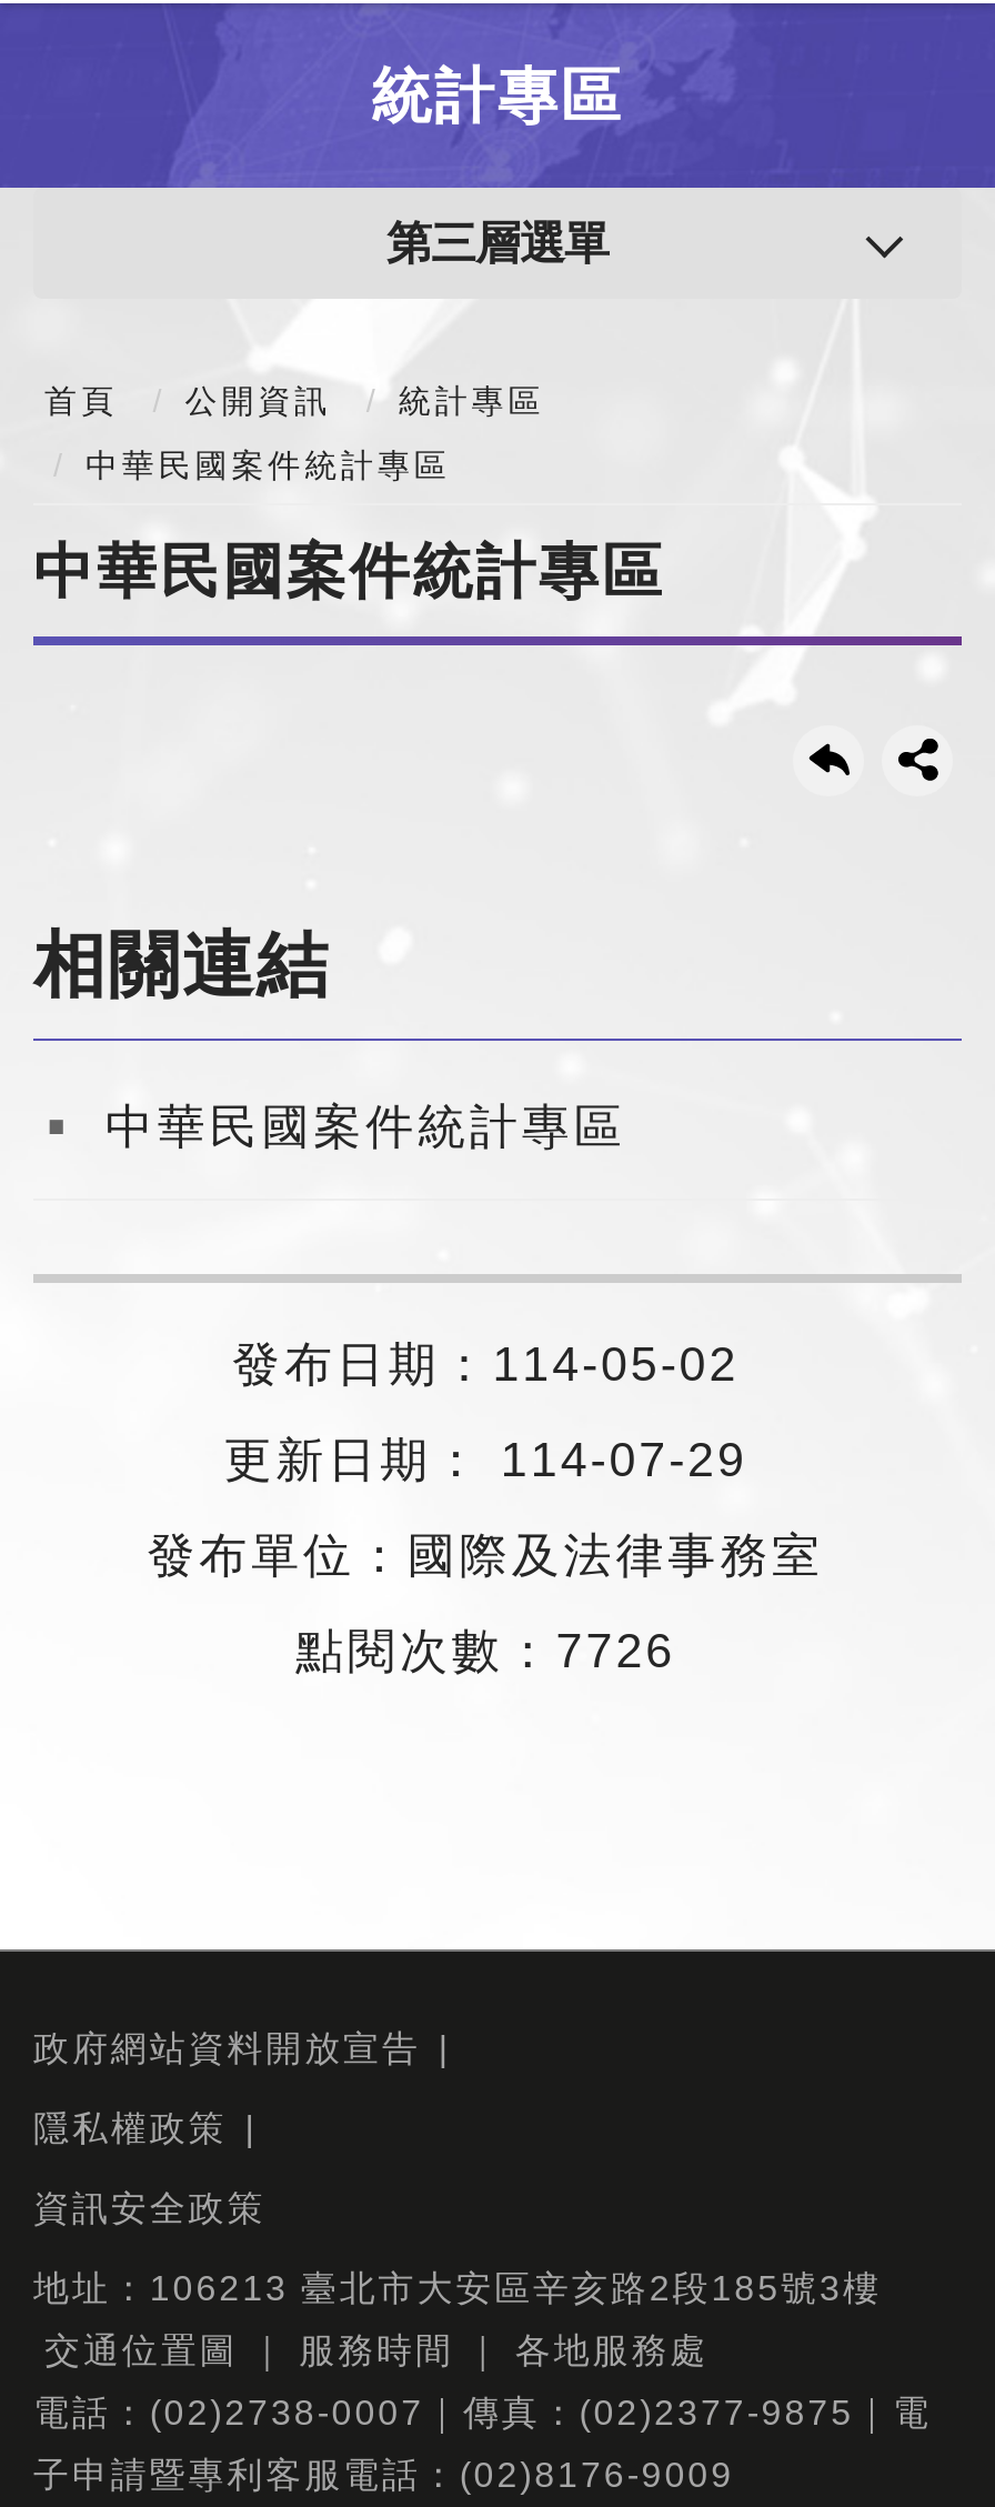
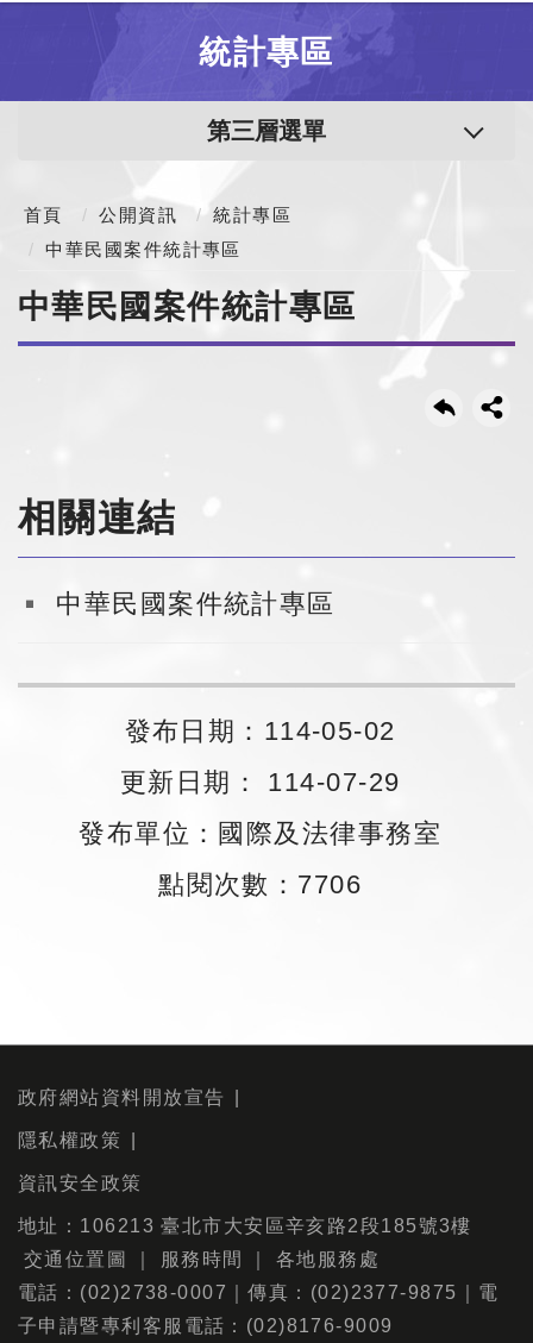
- 點閱次數：7726
+ 點閱次數：7706
